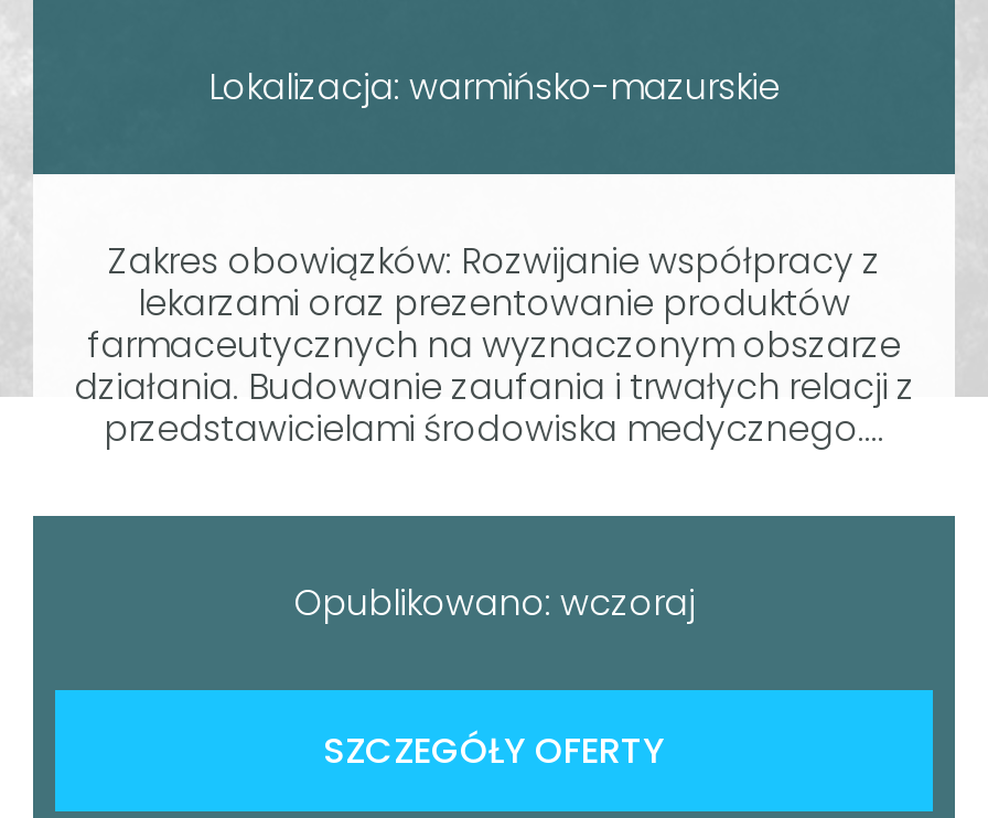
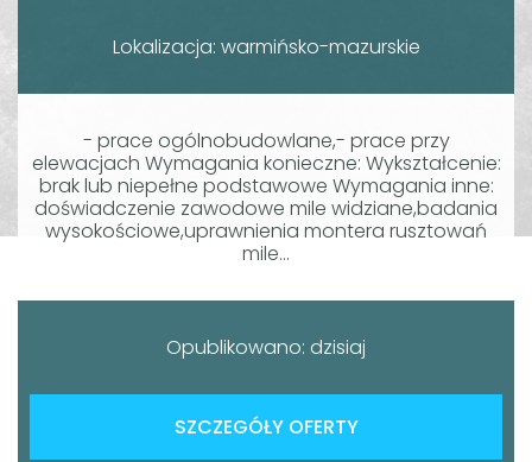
- Zakres obowiązków: Rozwijanie współpracy z
- lekarzami oraz prezentowanie produktów
- farmaceutycznych na wyznaczonym obszarze
- działania. Budowanie zaufania i trwałych relacji z
- przedstawicielami środowiska medycznego....
+ - prace ogólnobudowlane,- prace przy
+ elewacjach Wymagania konieczne: Wykształcenie:
+ brak lub niepełne podstawowe Wymagania inne:
+ doświadczenie zawodowe mile widziane,badania
+ wysokościowe,uprawnienia montera rusztowań
+ mile...

- Opublikowano: wczoraj
+ Opublikowano: dzisiaj
